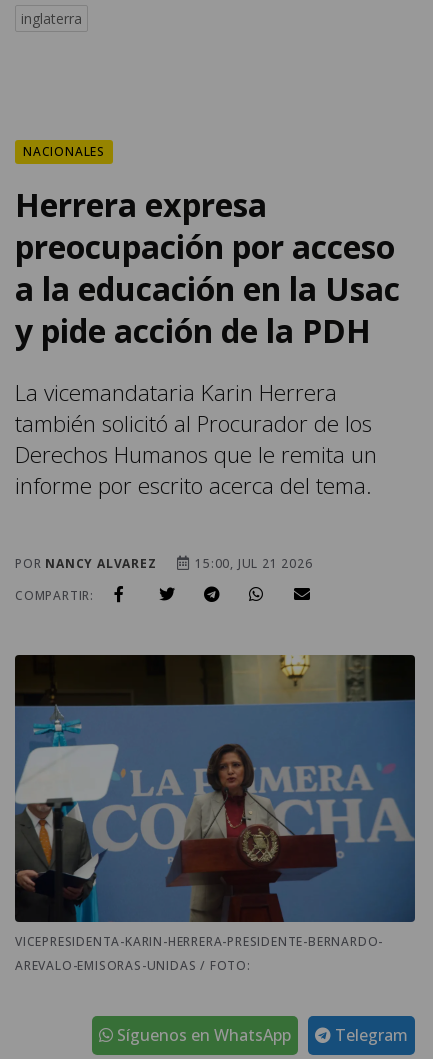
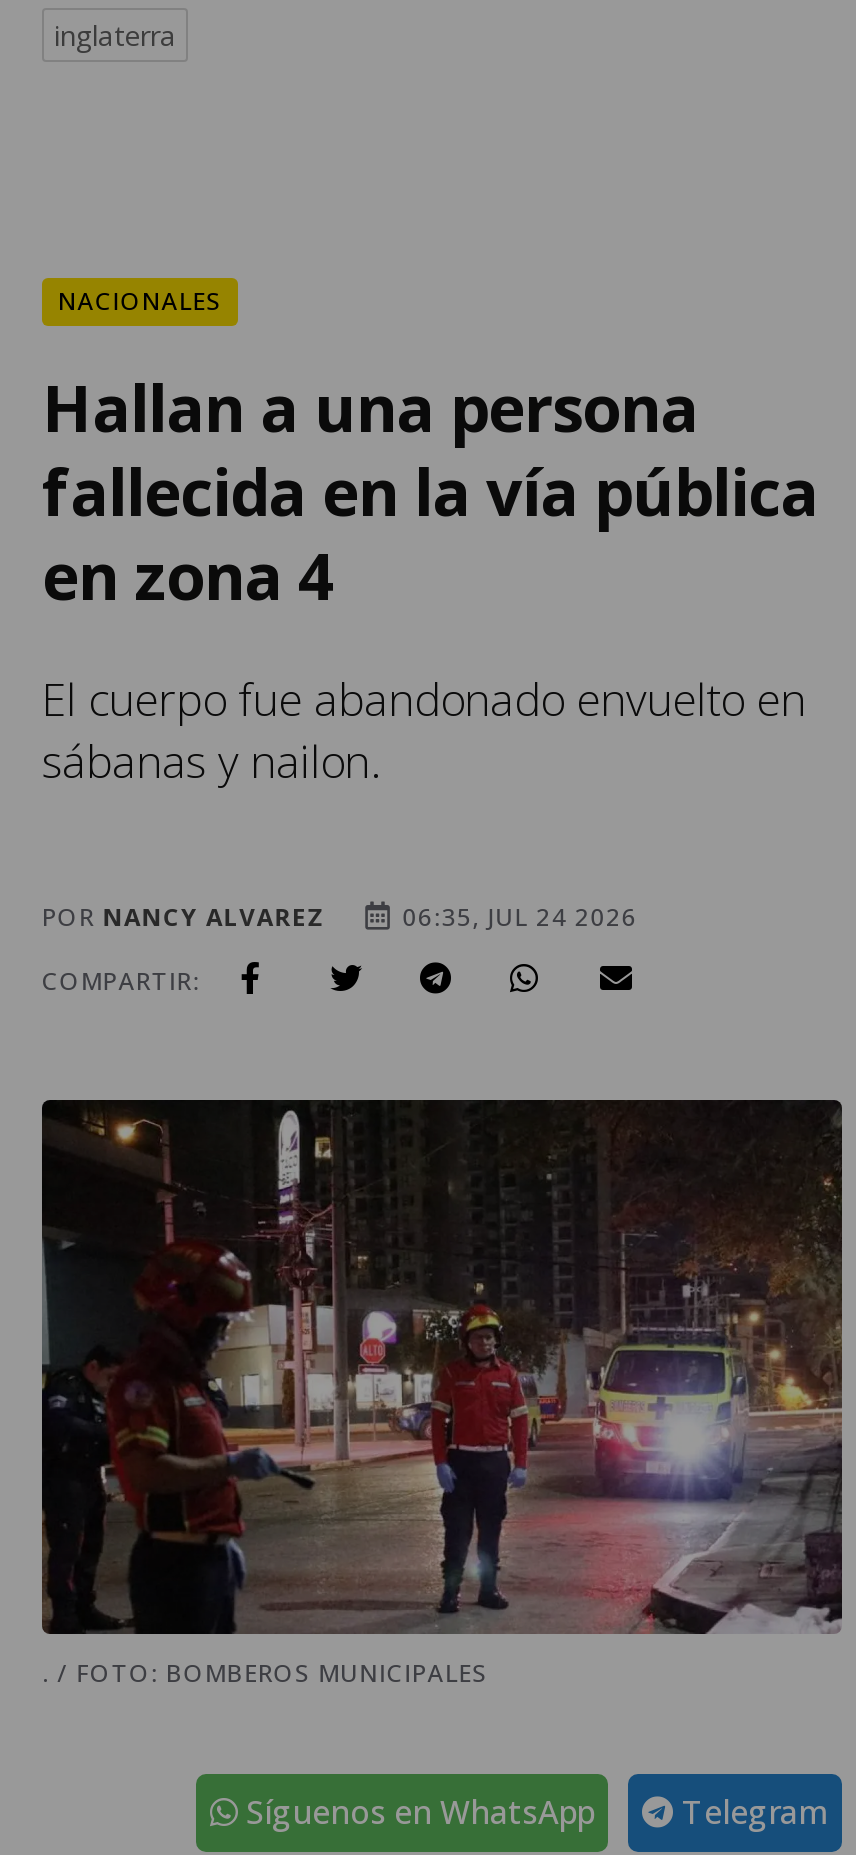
- Herrera expresa
- preocupación por acceso
- a la educación en la Usac
- y pide acción de la PDH
+ Hallan a una persona
+ fallecida en la vía pública
+ en zona 4

- La vicemandataria Karin Herrera
- también solicitó al Procurador de los
- Derechos Humanos que le remita un
- informe por escrito acerca del tema.
+ El cuerpo fue abandonado envuelto en
+ sábanas y nailon.

- 15:00, JUL 21 2026
+ 06:35, JUL 24 2026

- [image]
- VICEPRESIDENTA-KARIN-HERRERA-PRESIDENTE-BERNARDO-
- AREVALO-EMISORAS-UNIDAS / FOTO:
+ [image]
+ . / FOTO: BOMBEROS MUNICIPALES
